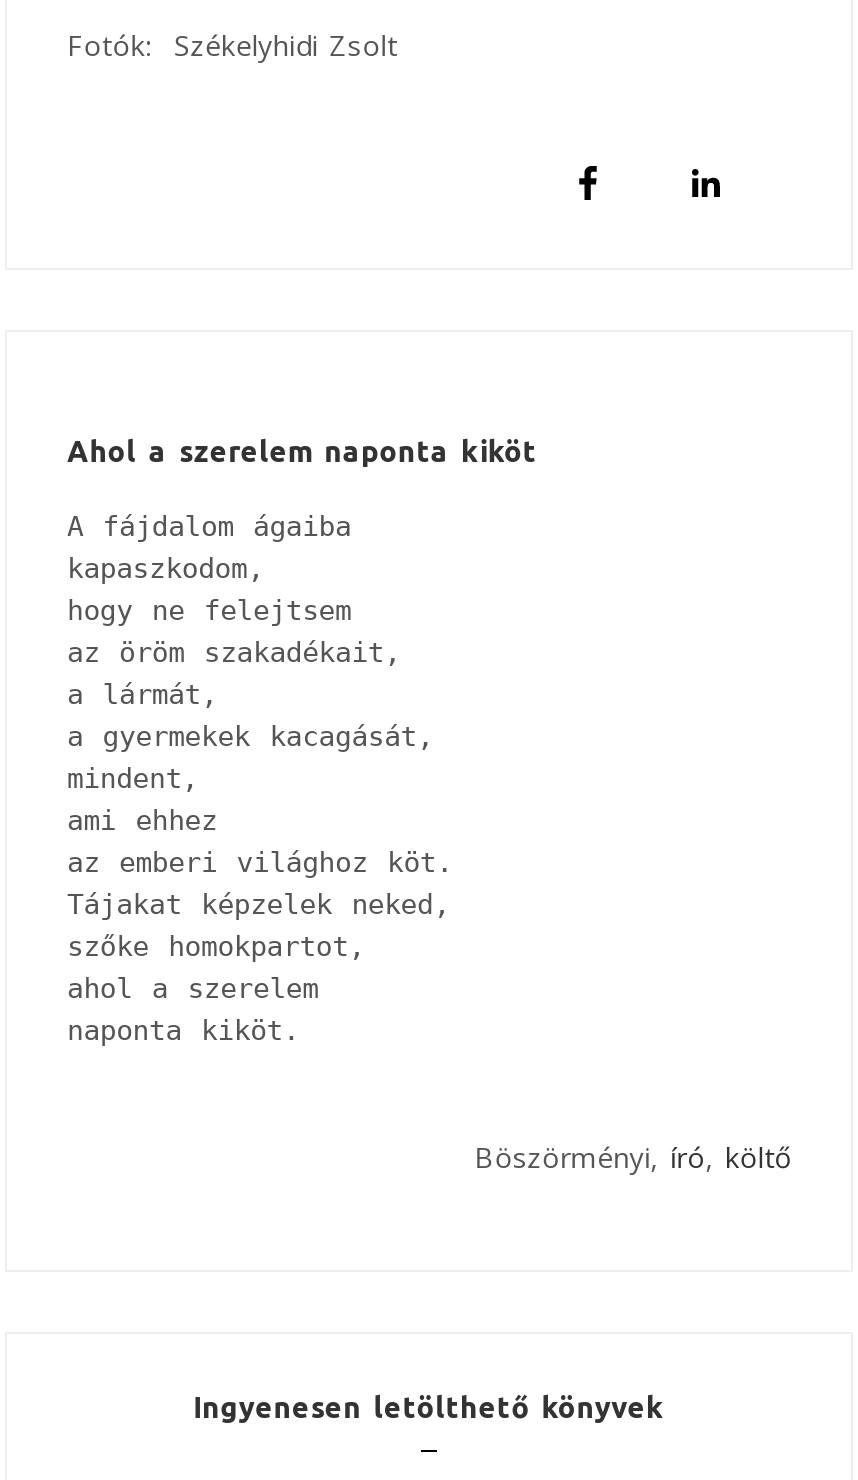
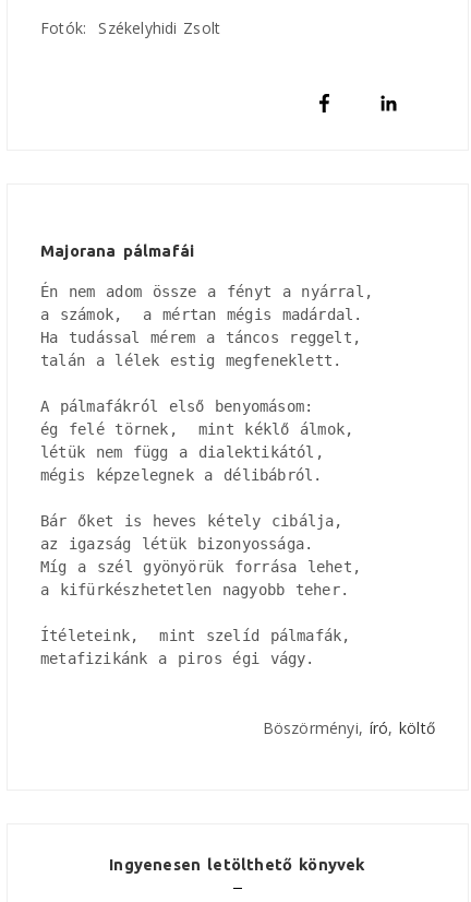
- Ahol a szerelem naponta kiköt
- A fájdalom ágaiba
- kapaszkodom,
- hogy ne felejtsem
- az öröm szakadékait,
- a lármát,
- a gyermekek kacagását,
- mindent,
- ami ehhez
- az emberi világhoz köt.
- Tájakat képzelek neked,
- szőke homokpartot,
- ahol a szerelem
- naponta kiköt.
+ Majorana pálmafái
+ Én nem adom össze a fényt a nyárral,
+ a számok, a mértan mégis madárdal.
+ Ha tudással mérem a táncos reggelt,
+ talán a lélek estig megfeneklett.
+ A pálmafákról első benyomásom:
+ ég felé törnek, mint kéklő álmok,
+ létük nem függ a dialektikától,
+ mégis képzelegnek a délibábról.
+ Bár őket is heves kétely cibálja,
+ az igazság létük bizonyossága.
+ Míg a szél gyönyörük forrása lehet,
+ a kifürkészhetetlen nagyobb teher.
+ Ítéleteink, mint szelíd pálmafák,
+ metafizikánk a piros égi vágy.
